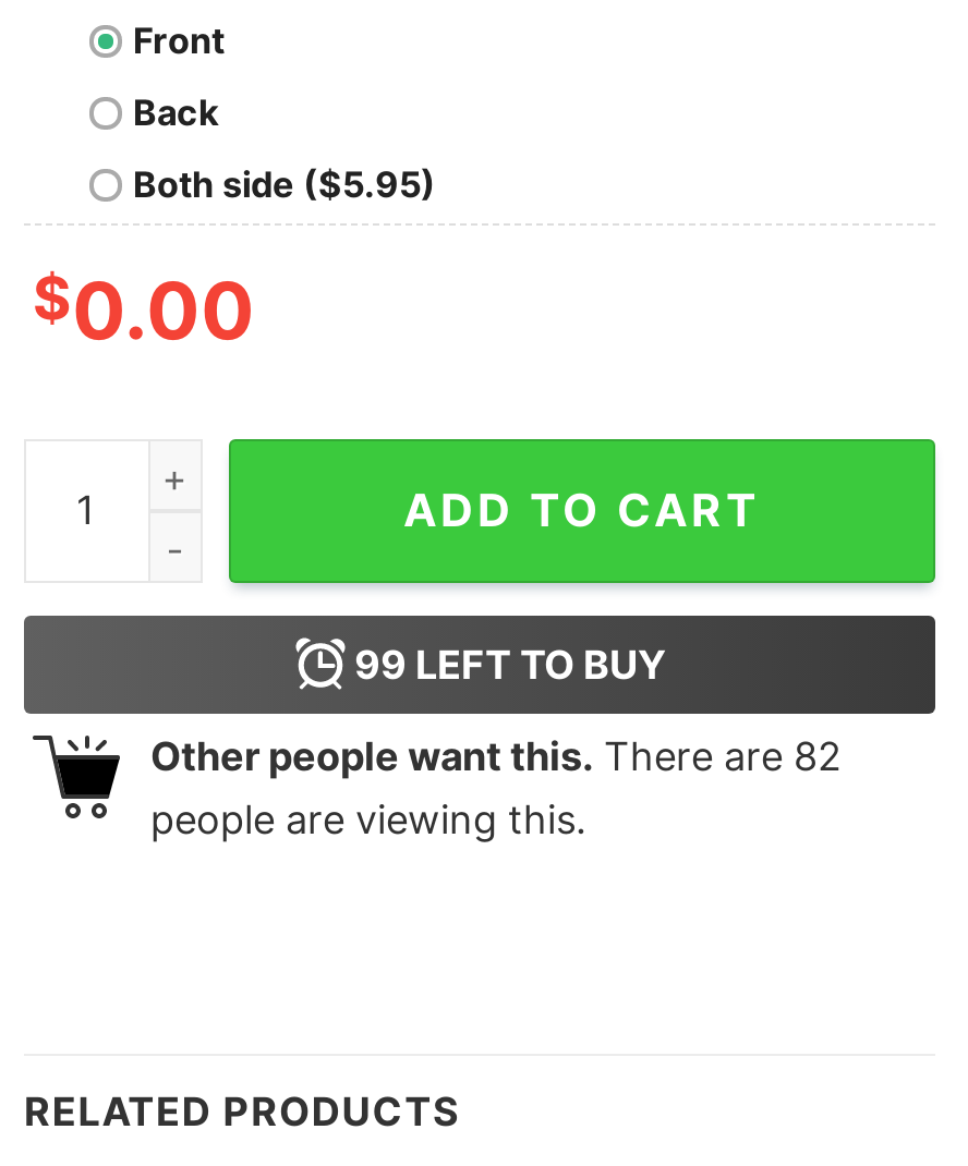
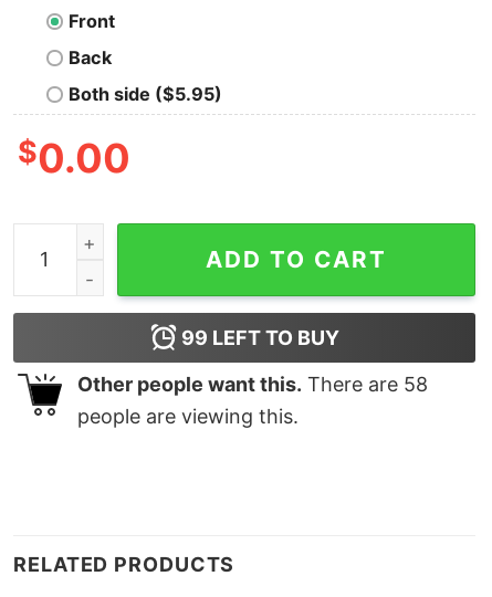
- Other people want this. There are 82
+ Other people want this. There are 58
